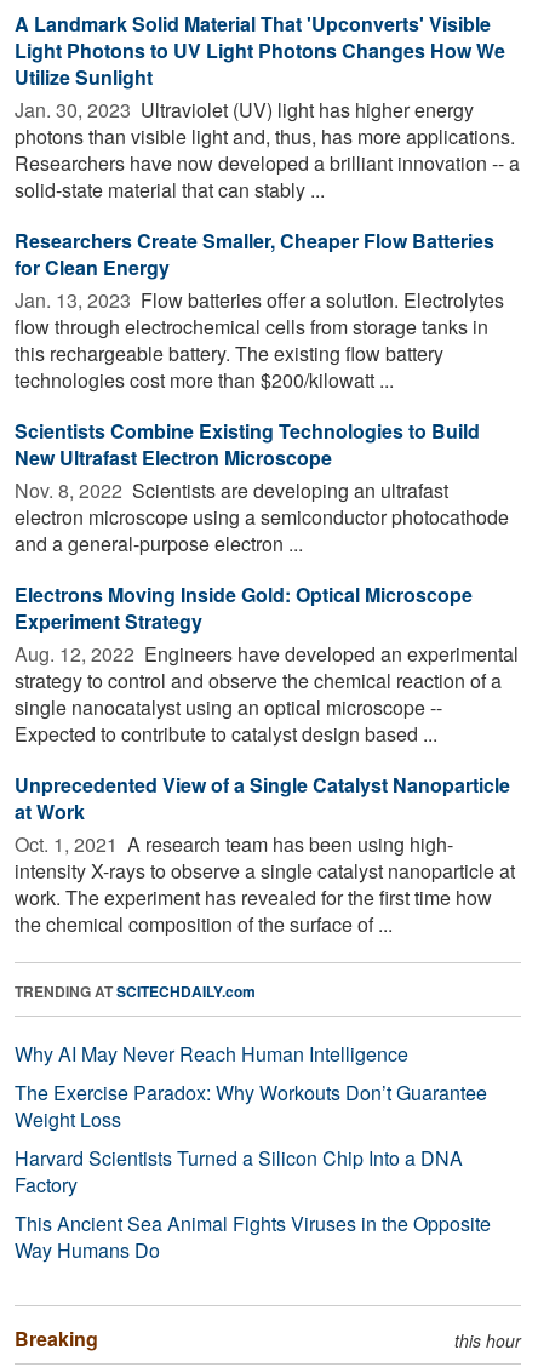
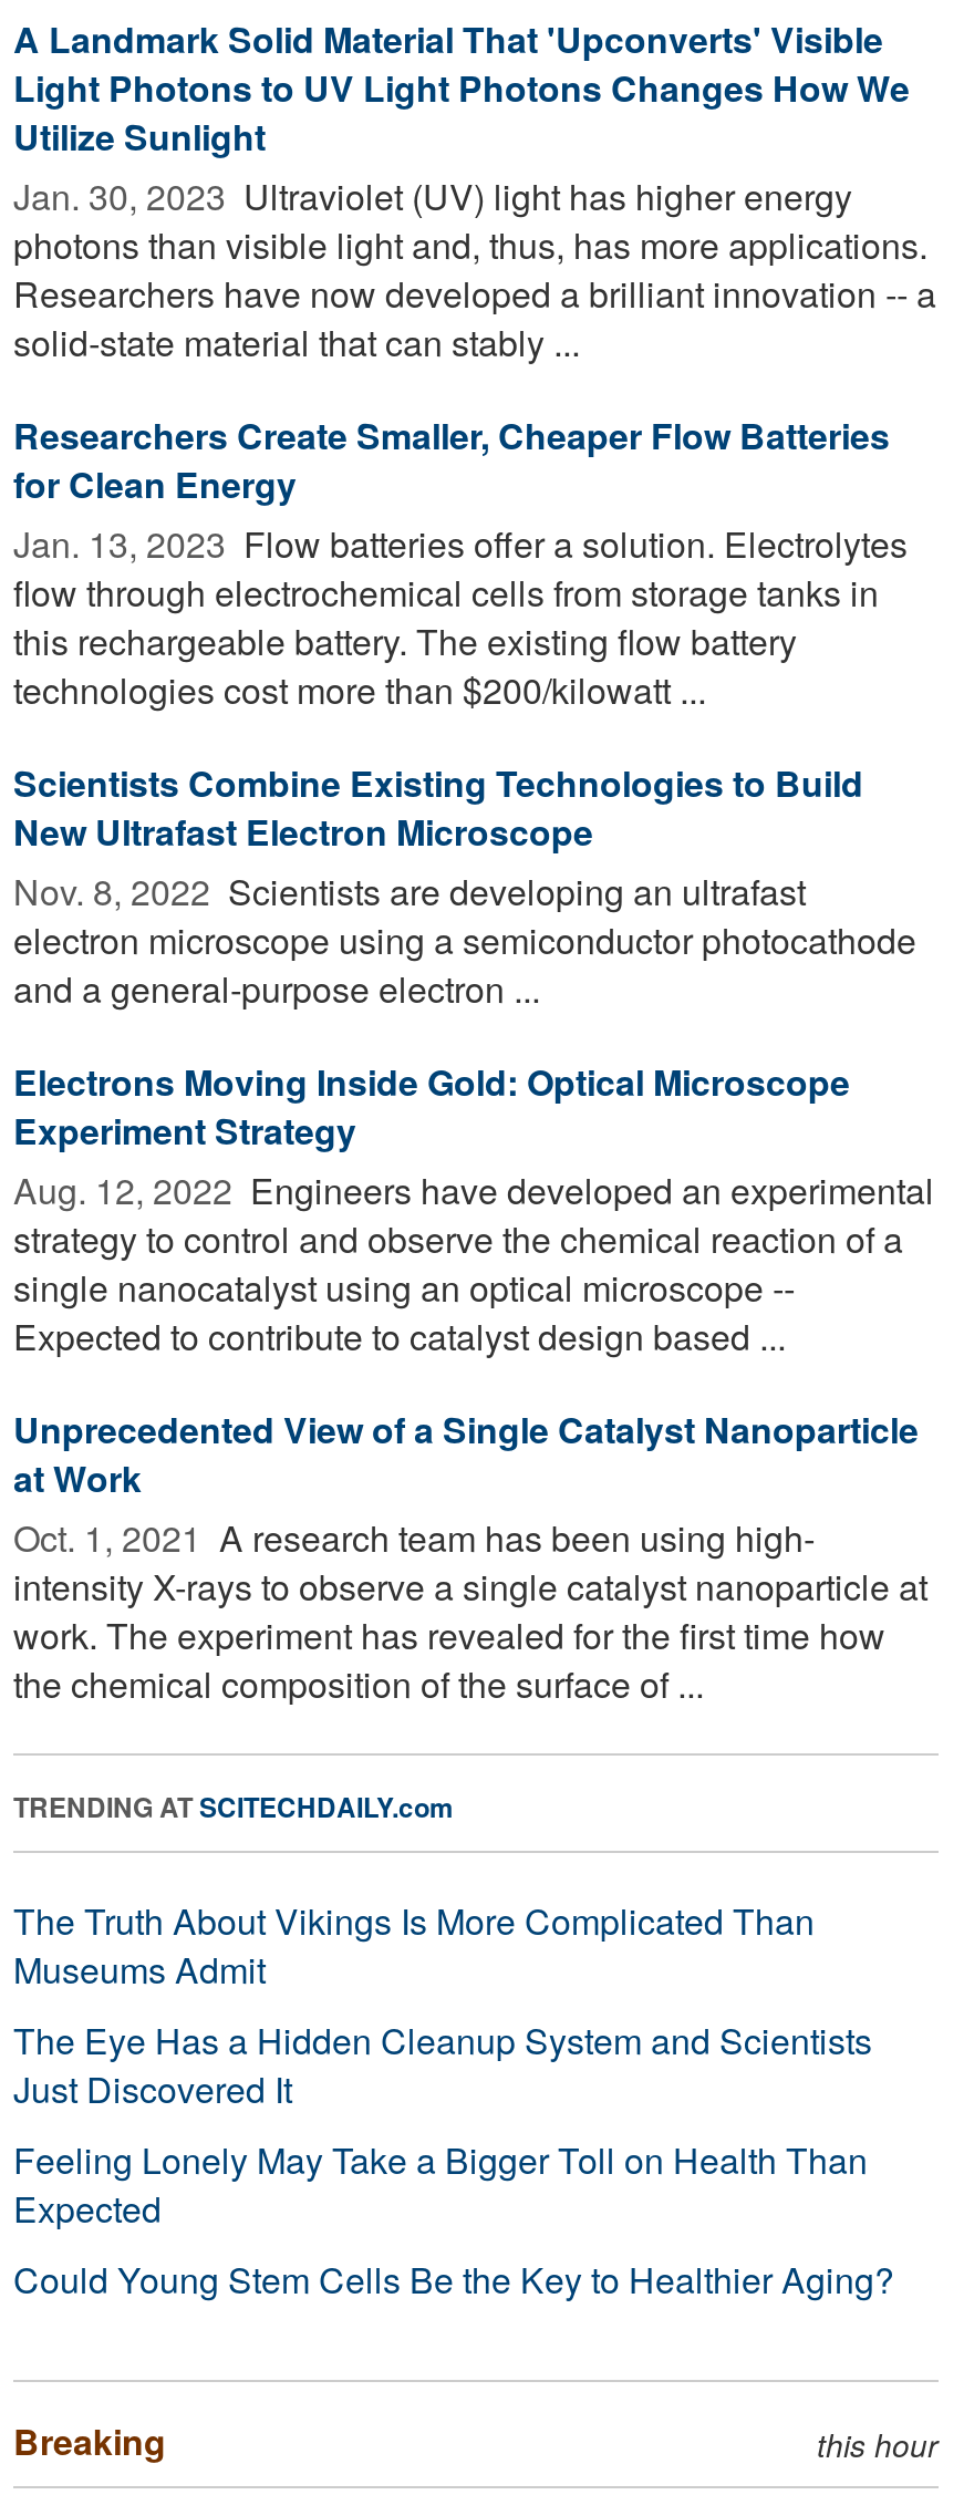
- Why AI May Never Reach Human Intelligence
- The Exercise Paradox: Why Workouts Don’t Guarantee
- Weight Loss
- Harvard Scientists Turned a Silicon Chip Into a DNA
- Factory
- This Ancient Sea Animal Fights Viruses in the Opposite
- Way Humans Do
+ The Truth About Vikings Is More Complicated Than
+ Museums Admit
+ The Eye Has a Hidden Cleanup System and Scientists
+ Just Discovered It
+ Feeling Lonely May Take a Bigger Toll on Health Than
+ Expected
+ Could Young Stem Cells Be the Key to Healthier Aging?
